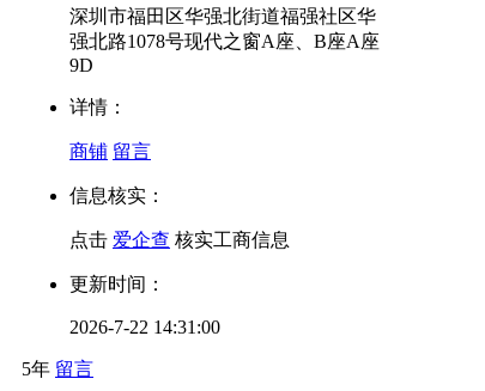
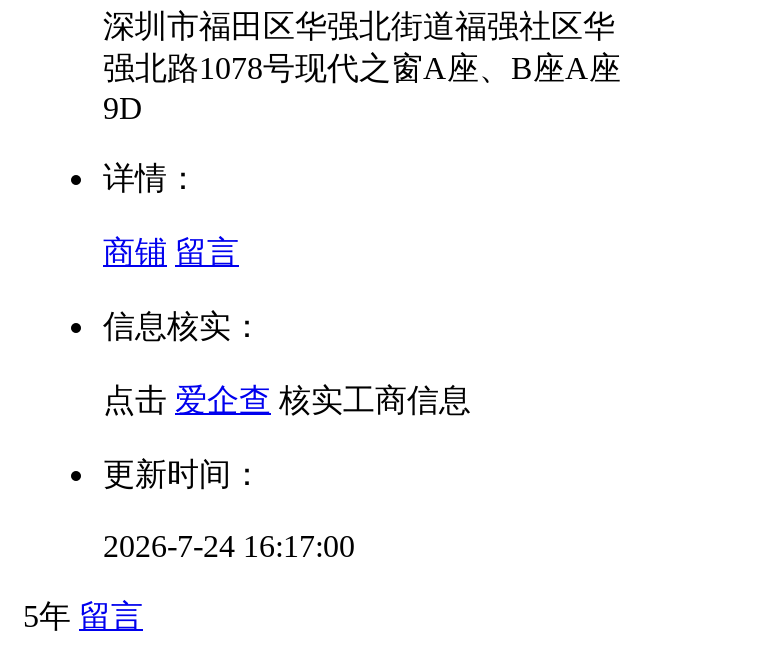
- 2026-7-22 14:31:00
+ 2026-7-24 16:17:00
